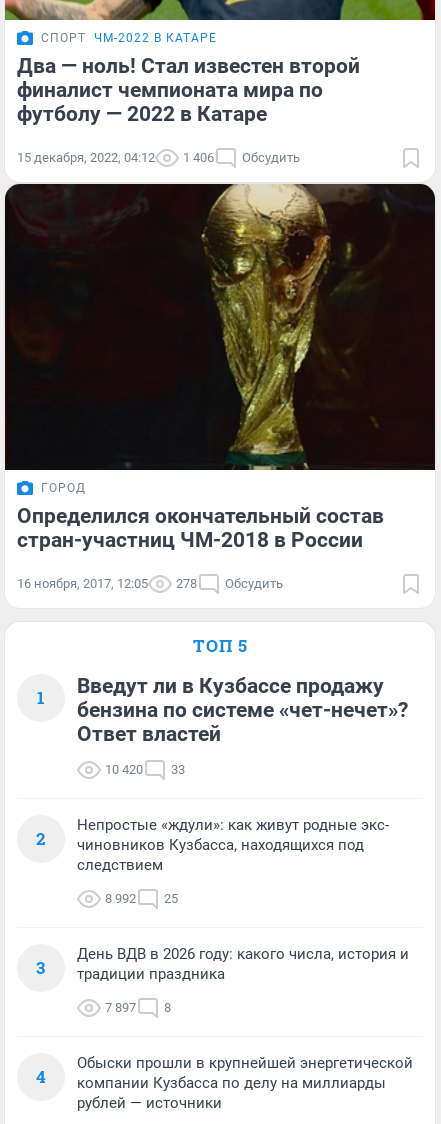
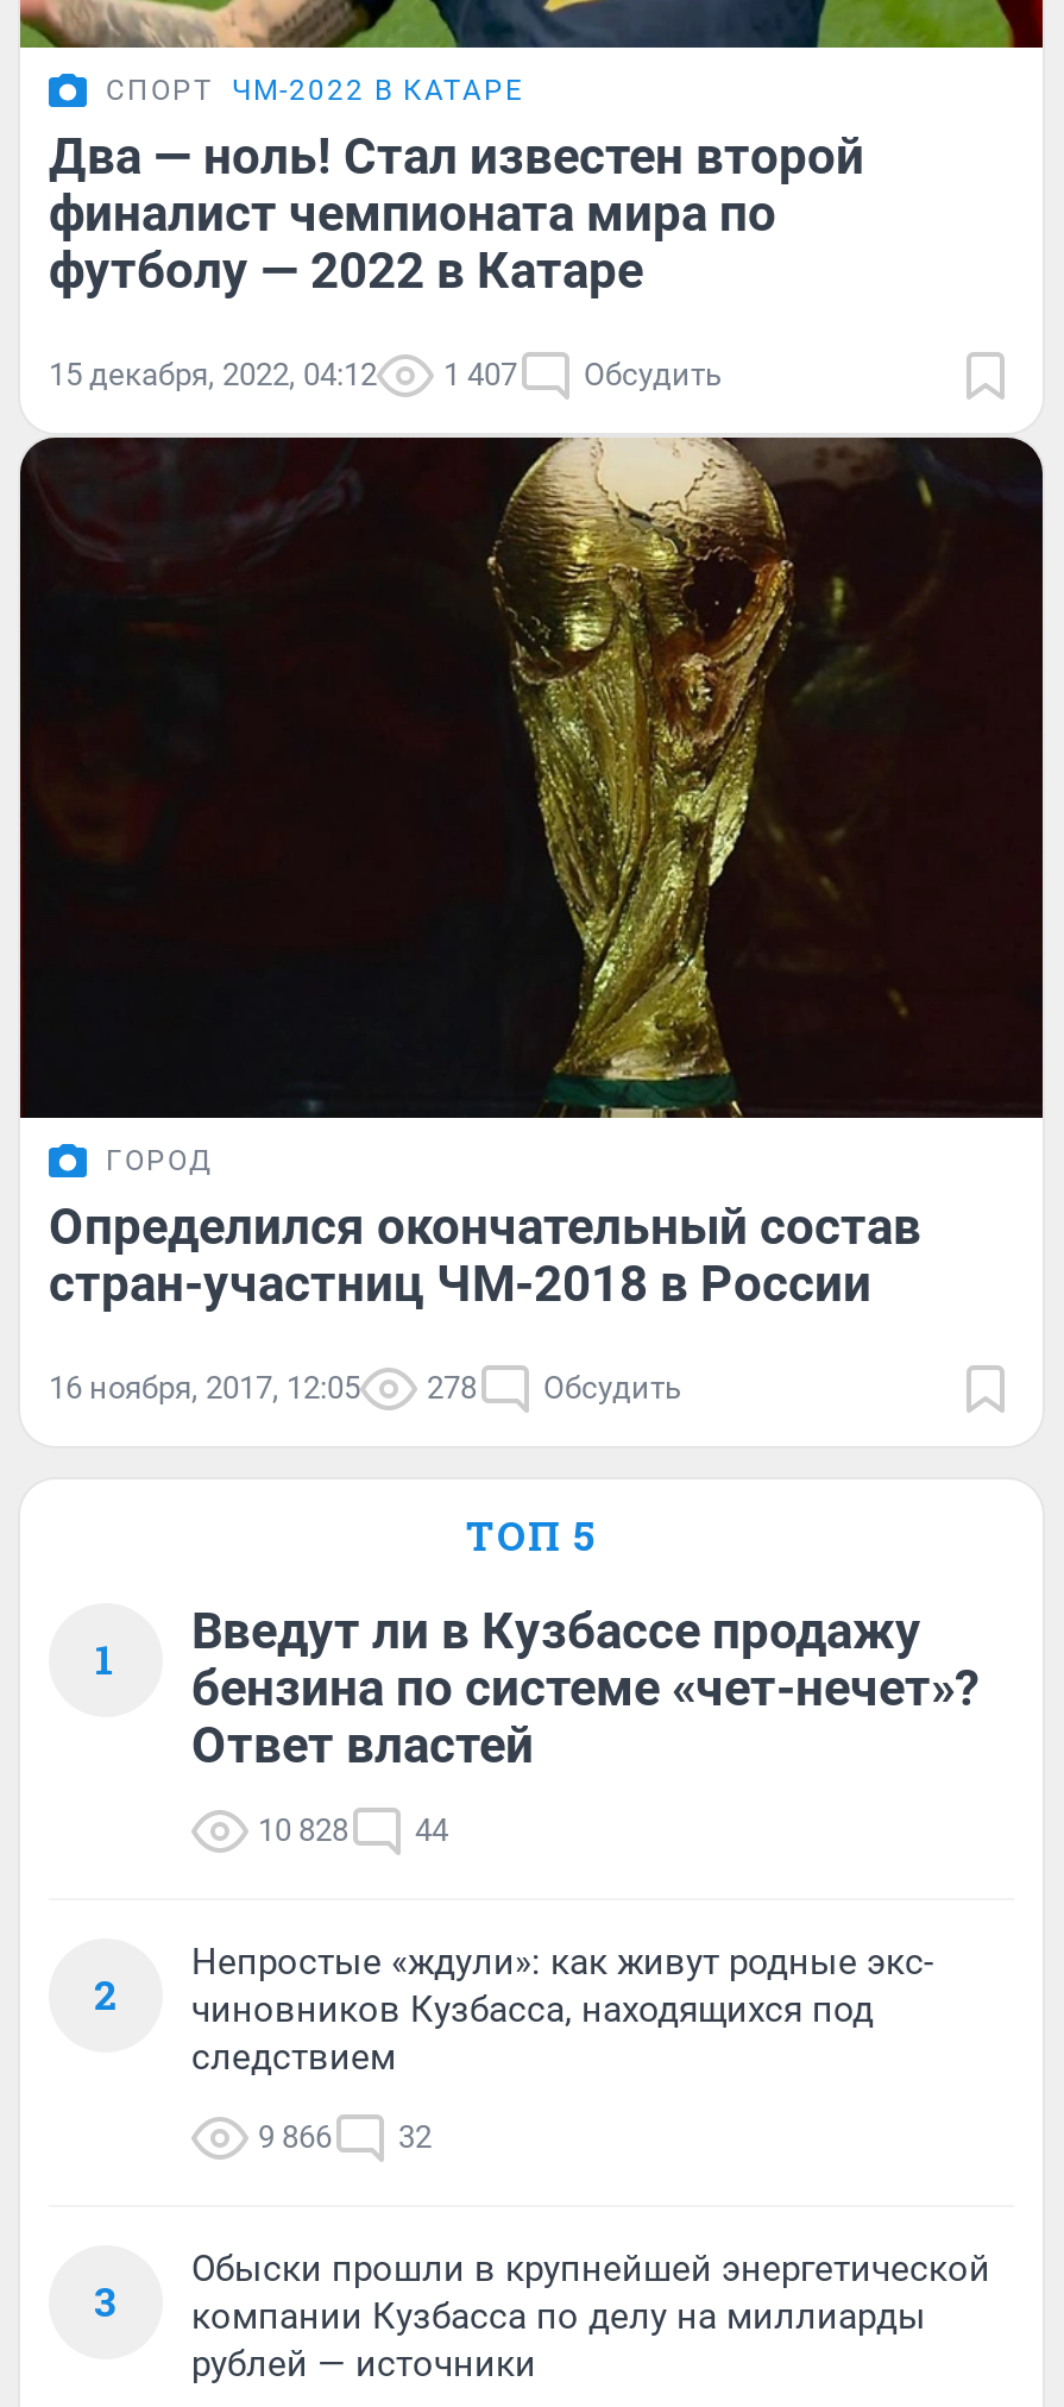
- 15 декабря, 2022, 04:12 1 406 Обсудить
+ 15 декабря, 2022, 04:12 1 407 Обсудить

- 10 420
+ 10 828

- 33
+ 44

- 8 992
+ 9 866

- 25
+ 32

- День ВДВ в 2026 году: какого числа, история и
- традиции праздника
- 7 897
- 8
- 4
